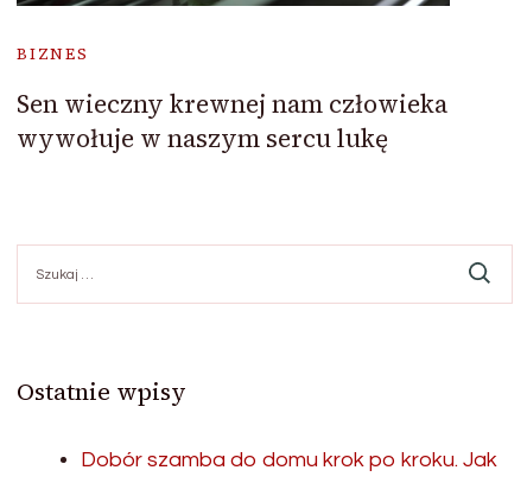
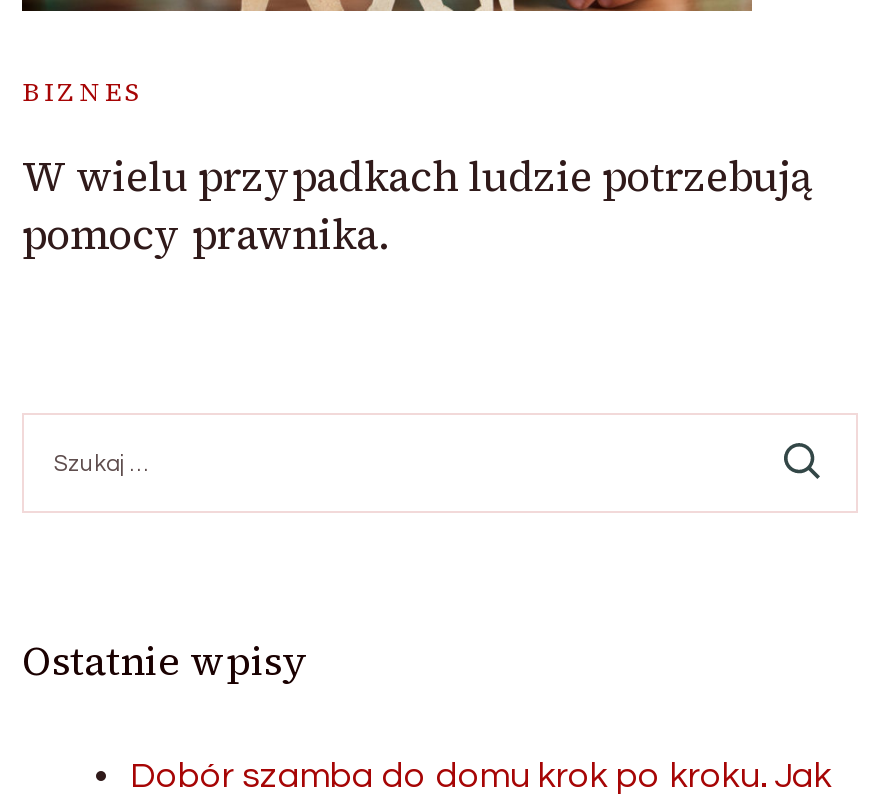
- Sen wieczny krewnej nam człowieka
- wywołuje w naszym sercu lukę
+ W wielu przypadkach ludzie potrzebują
+ pomocy prawnika.
